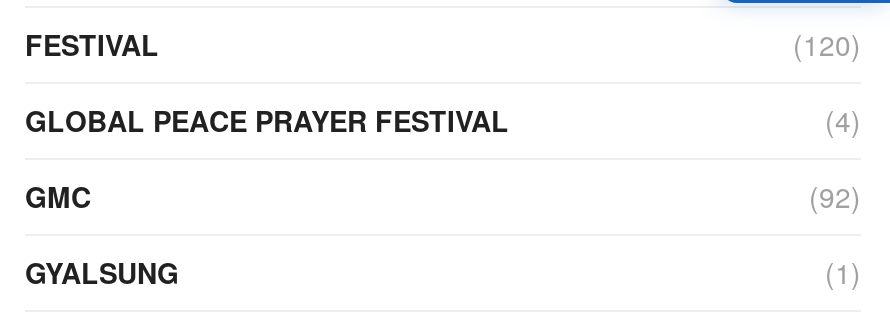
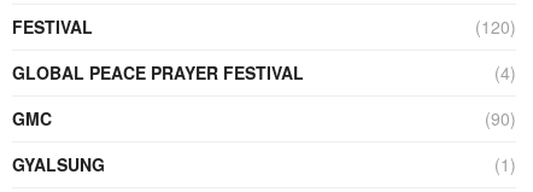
- (92)
+ (90)
